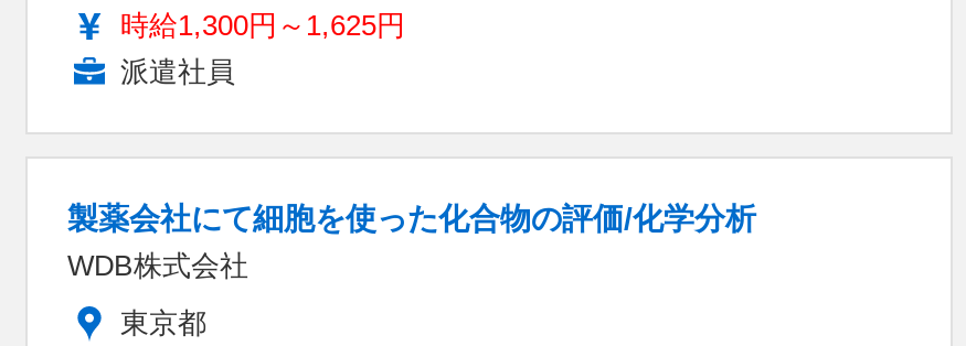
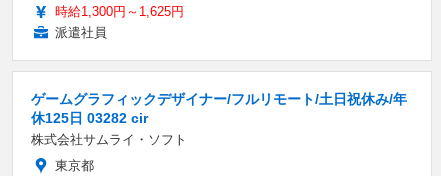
- 製薬会社にて細胞を使った化合物の評価/化学分析
- WDB株式会社
+ ゲームグラフィックデザイナー/フルリモート/土日祝休み/年
+ 休125日 03282 cir
+ 株式会社サムライ・ソフト
